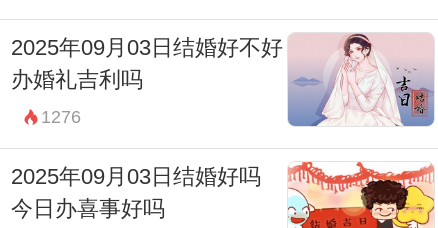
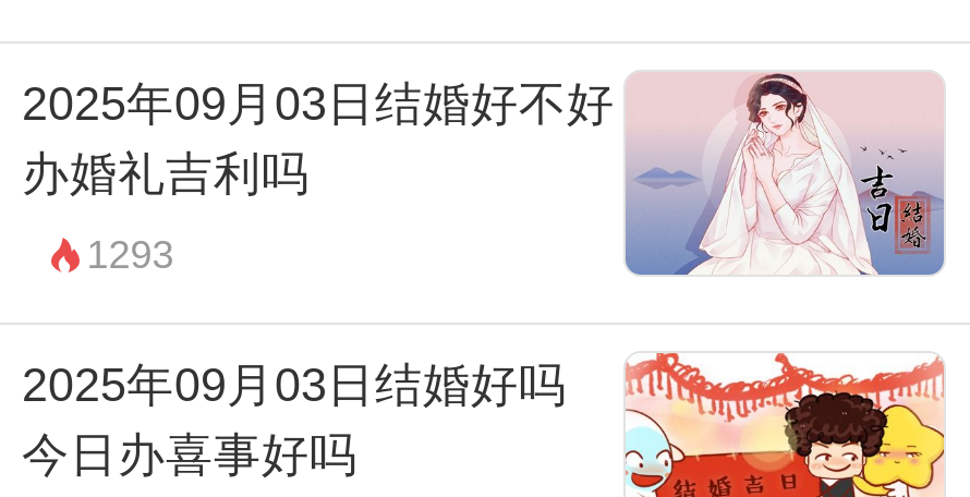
- 1276
+ 1293
